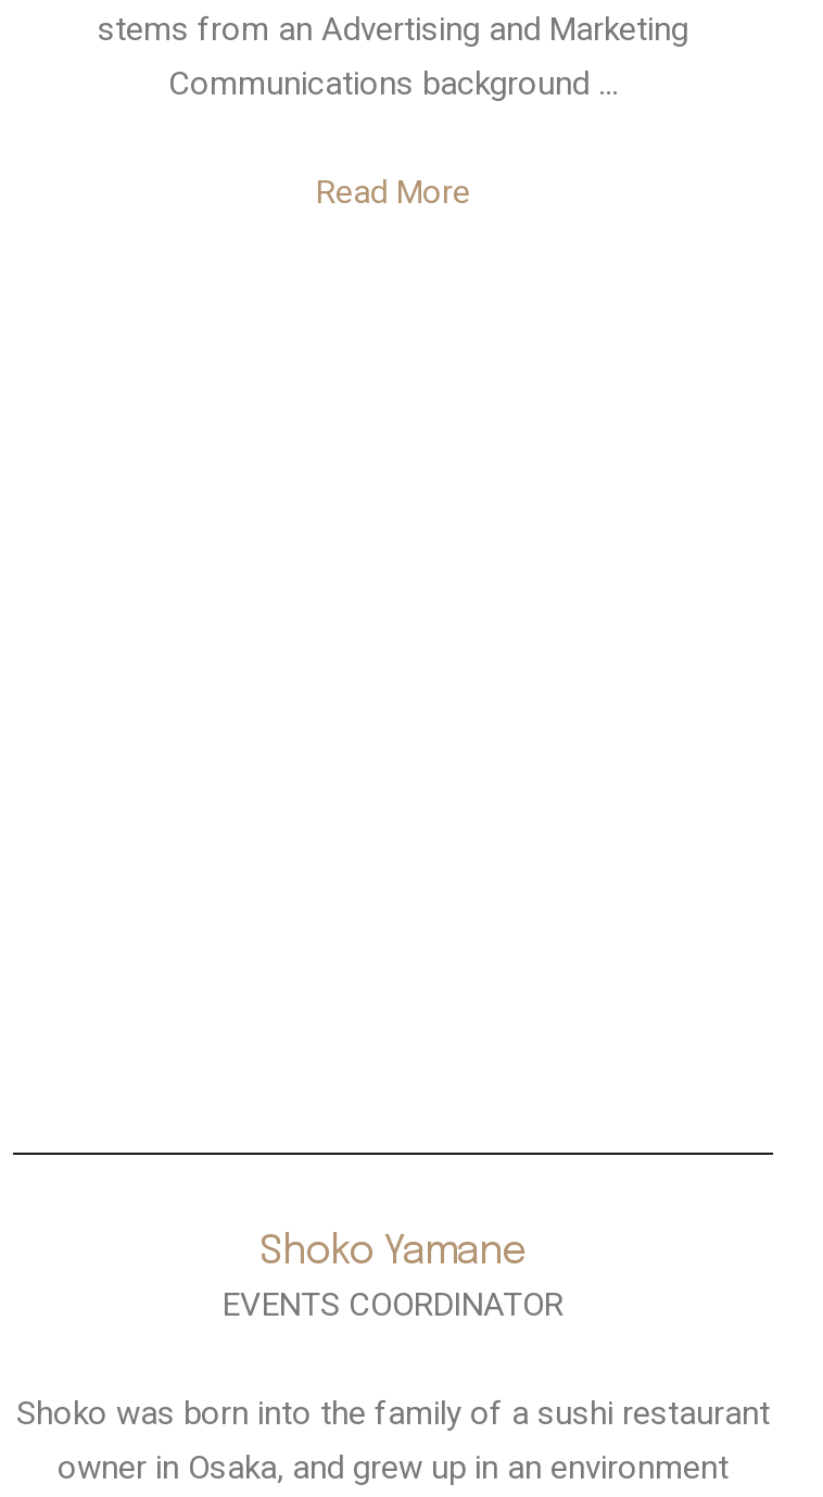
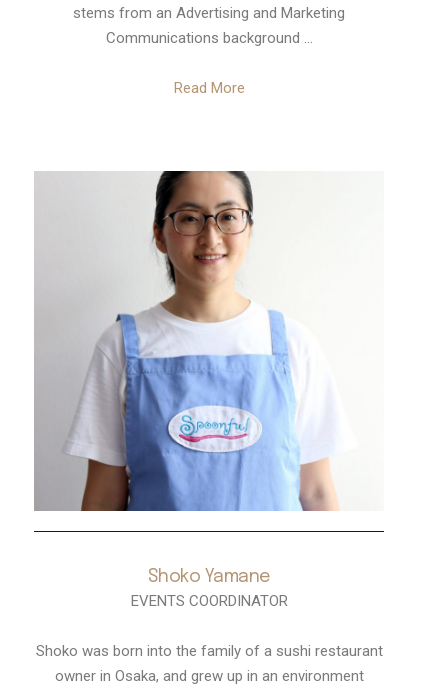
+ [image]
